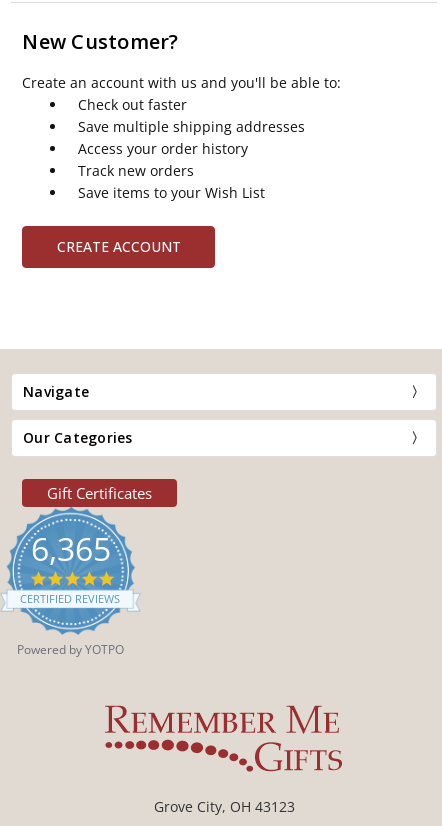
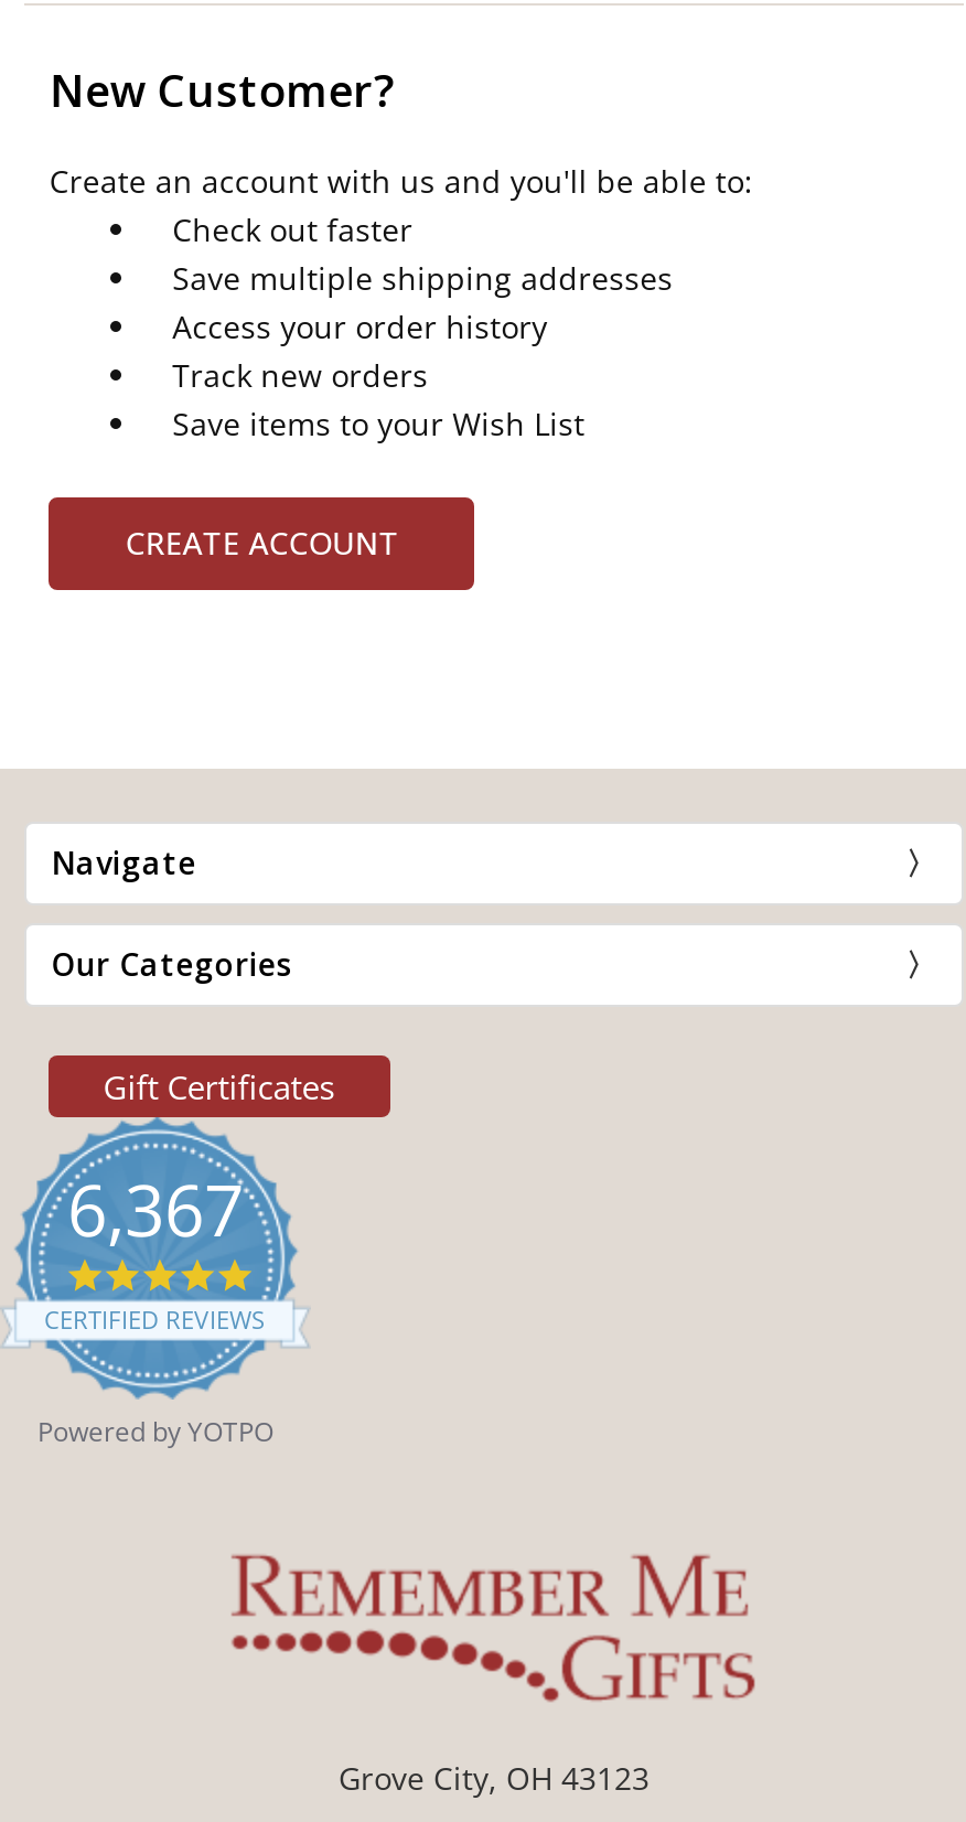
- 6,365
+ 6,367
